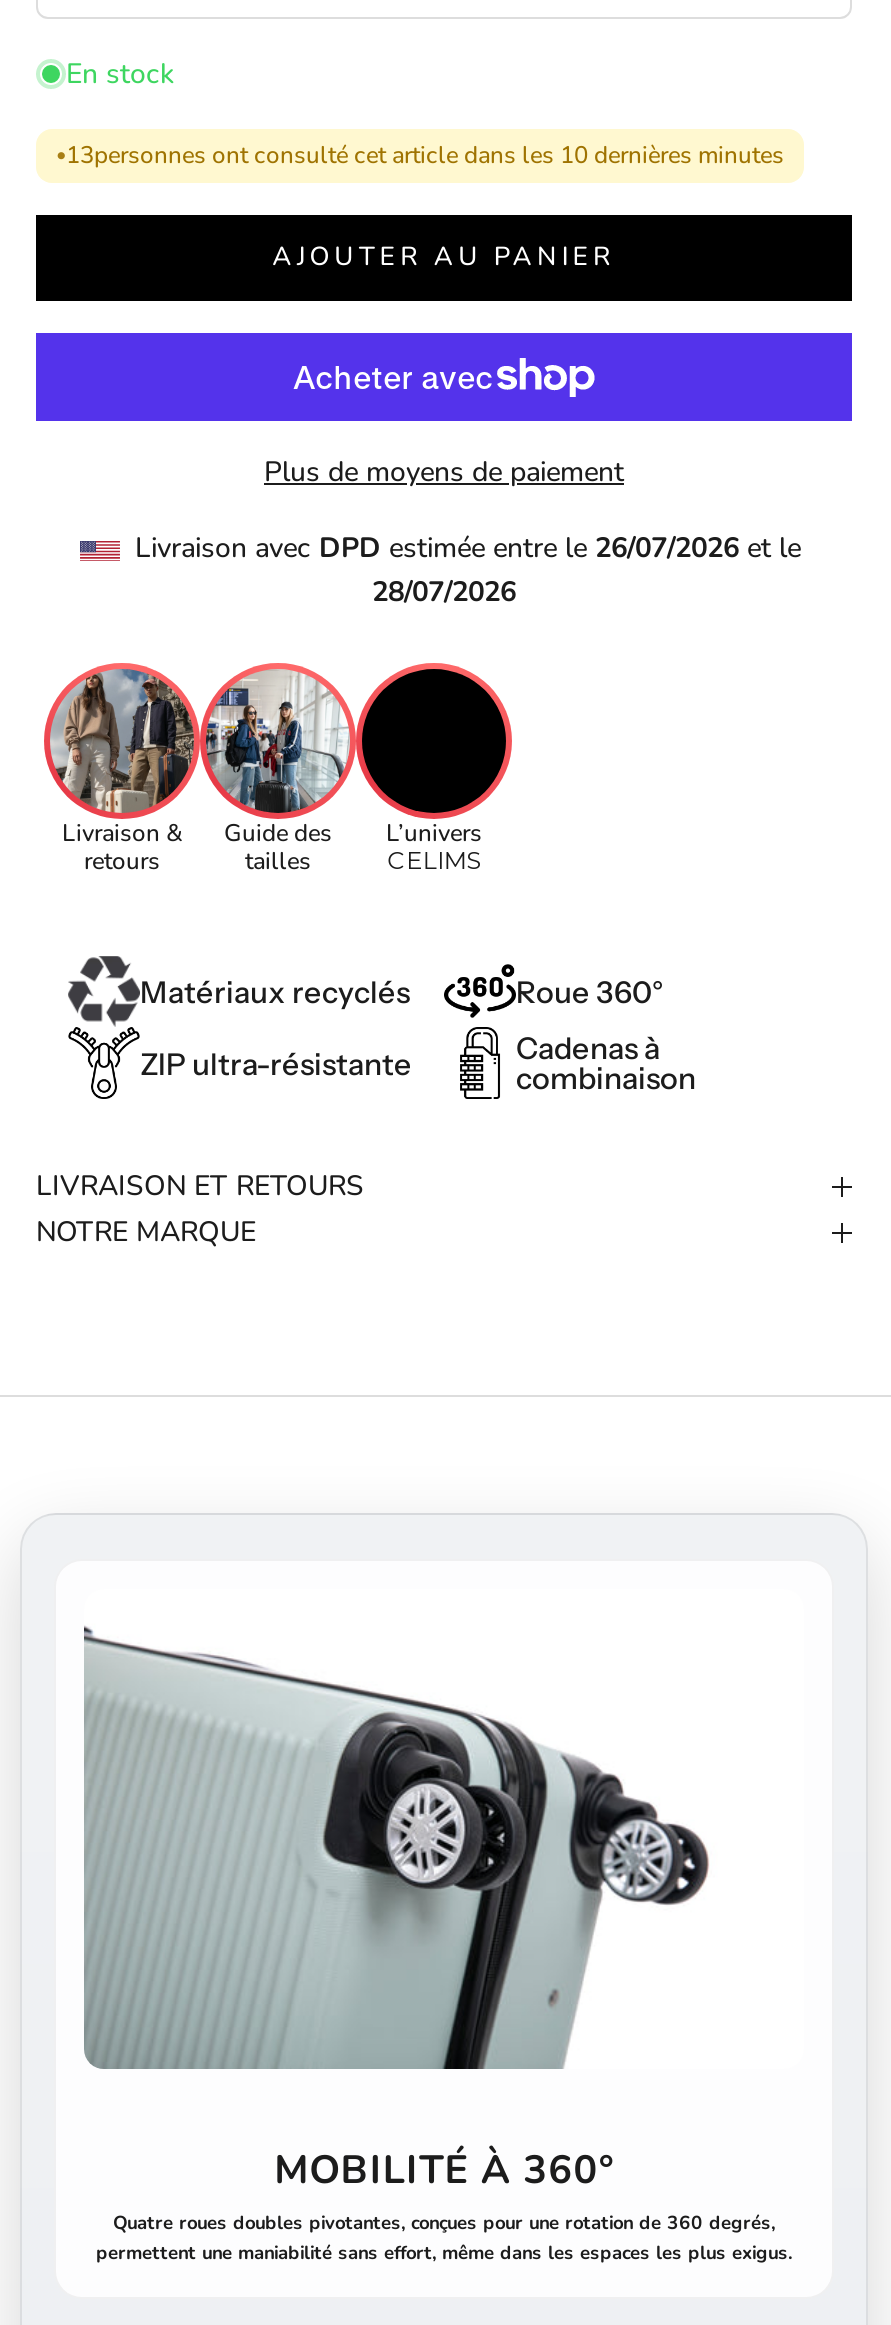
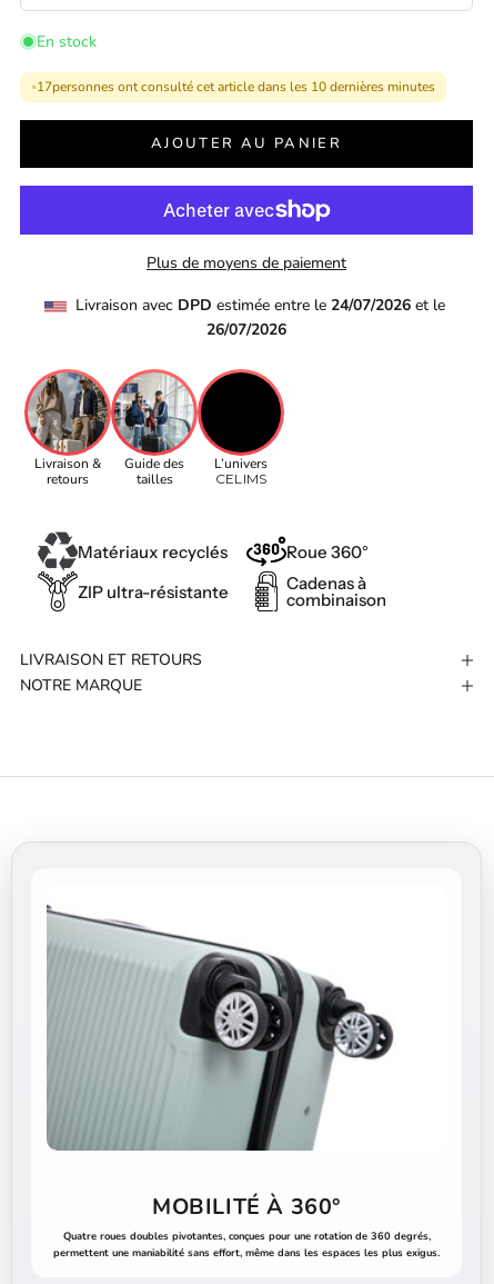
- •13personnes ont consulté cet article dans les 10 dernières minutes
+ •17personnes ont consulté cet article dans les 10 dernières minutes

- Livraison avec DPD estimée entre le 26/07/2026
+ Livraison avec DPD estimée entre le 24/07/2026

- 28/07/2026
+ 26/07/2026
